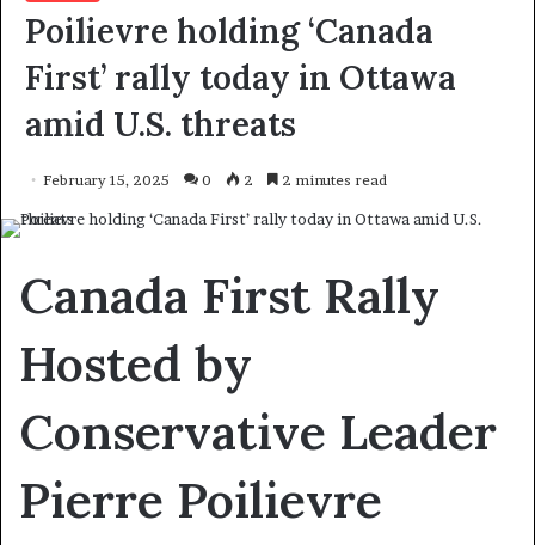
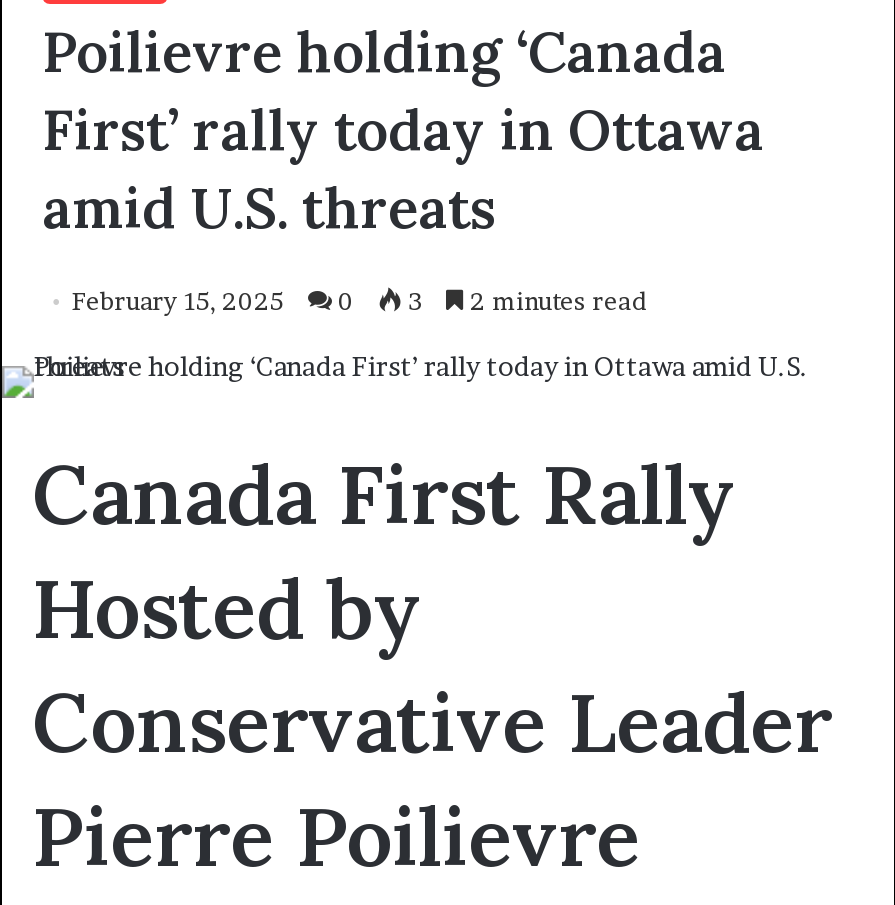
- February 15, 2025 0 2 2 minutes read
+ February 15, 2025 0 3 2 minutes read
